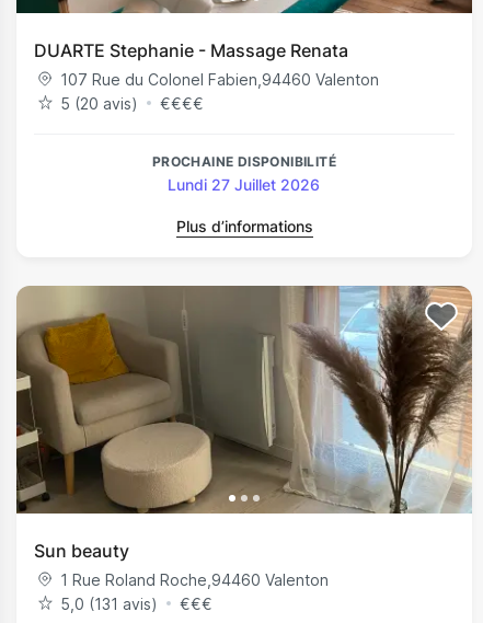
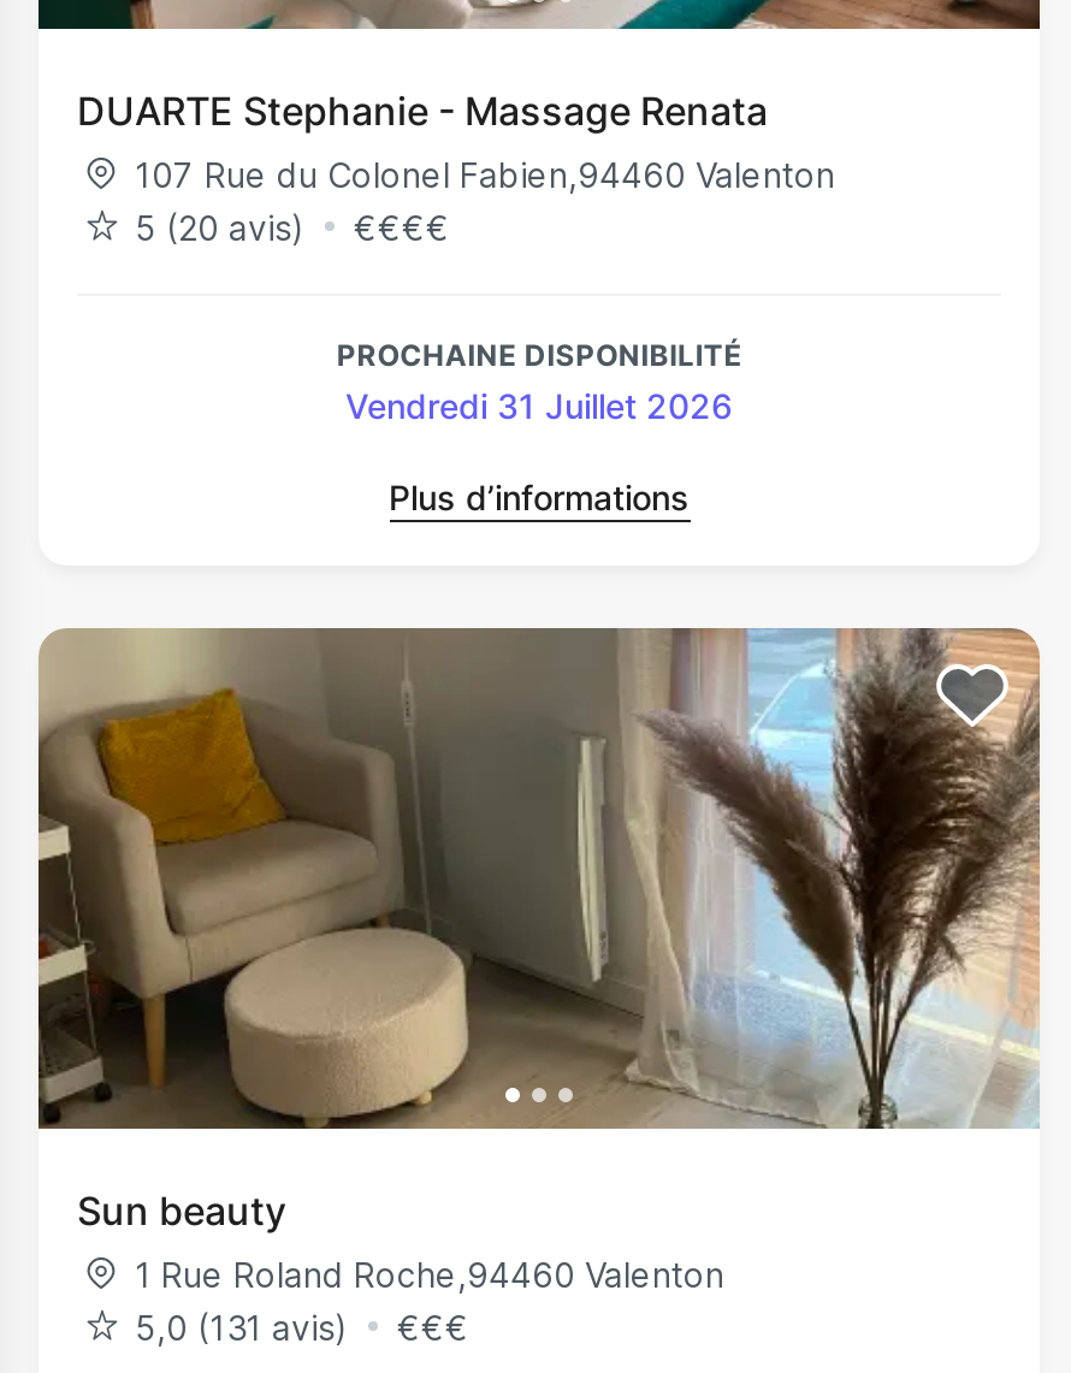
- Lundi 27 Juillet 2026
+ Vendredi 31 Juillet 2026
